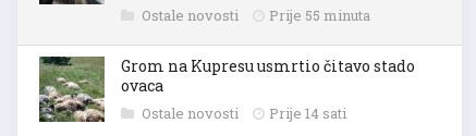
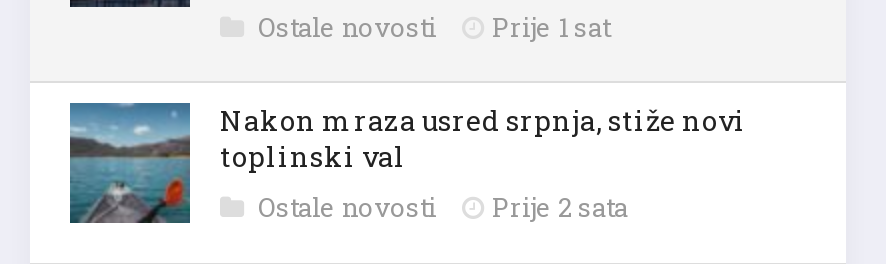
- Ostale novosti Prije 55 minuta
+ Ostale novosti Prije 1 sat

- [image]
- Grom na Kupresu usmrtio čitavo stado
- ovaca
+ [image]
+ Nakon mraza usred srpnja, stiže novi
+ toplinski val

- Ostale novosti Prije 14 sati
+ Ostale novosti Prije 2 sata
